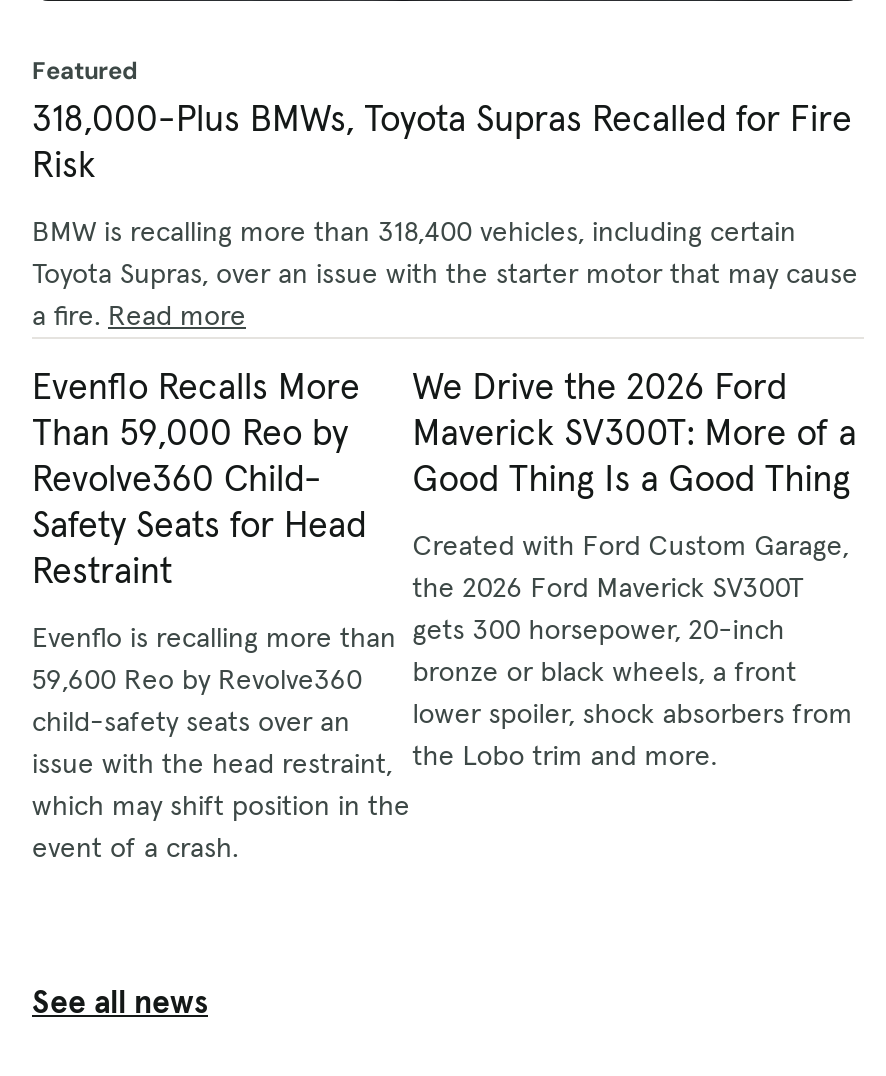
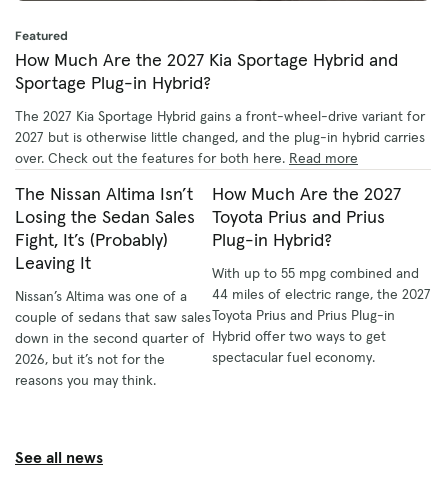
- 318,000-Plus BMWs, Toyota Supras Recalled for Fire
- Risk
+ How Much Are the 2027 Kia Sportage Hybrid and
+ Sportage Plug-in Hybrid?

- BMW is recalling more than 318,400 vehicles, including certain
- Toyota Supras, over an issue with the starter motor that may cause
- a fire. Read more
+ The 2027 Kia Sportage Hybrid gains a front-wheel-drive variant for
+ 2027 but is otherwise little changed, and the plug-in hybrid carries
+ over. Check out the features for both here. Read more

- Evenflo Recalls More
- Than 59,000 Reo by
- Revolve360 Child-
- Safety Seats for Head
- Restraint
+ The Nissan Altima Isn’t
+ Losing the Sedan Sales
+ Fight, It’s (Probably)
+ Leaving It

- We Drive the 2026 Ford
- Maverick SV300T: More of a
- Good Thing Is a Good Thing
+ How Much Are the 2027
+ Toyota Prius and Prius
+ Plug-in Hybrid?

- Created with Ford Custom Garage,
- the 2026 Ford Maverick SV300T
- gets 300 horsepower, 20-inch
- bronze or black wheels, a front
- lower spoiler, shock absorbers from
- the Lobo trim and more.
+ With up to 55 mpg combined and
+ 44 miles of electric range, the 2027
+ Toyota Prius and Prius Plug-in
+ Hybrid offer two ways to get
+ spectacular fuel economy.

- Evenflo is recalling more than
- 59,600 Reo by Revolve360
- child-safety seats over an
- issue with the head restraint,
- which may shift position in the
- event of a crash.
+ Nissan’s Altima was one of a
+ couple of sedans that saw sales
+ down in the second quarter of
+ 2026, but it’s not for the
+ reasons you may think.
